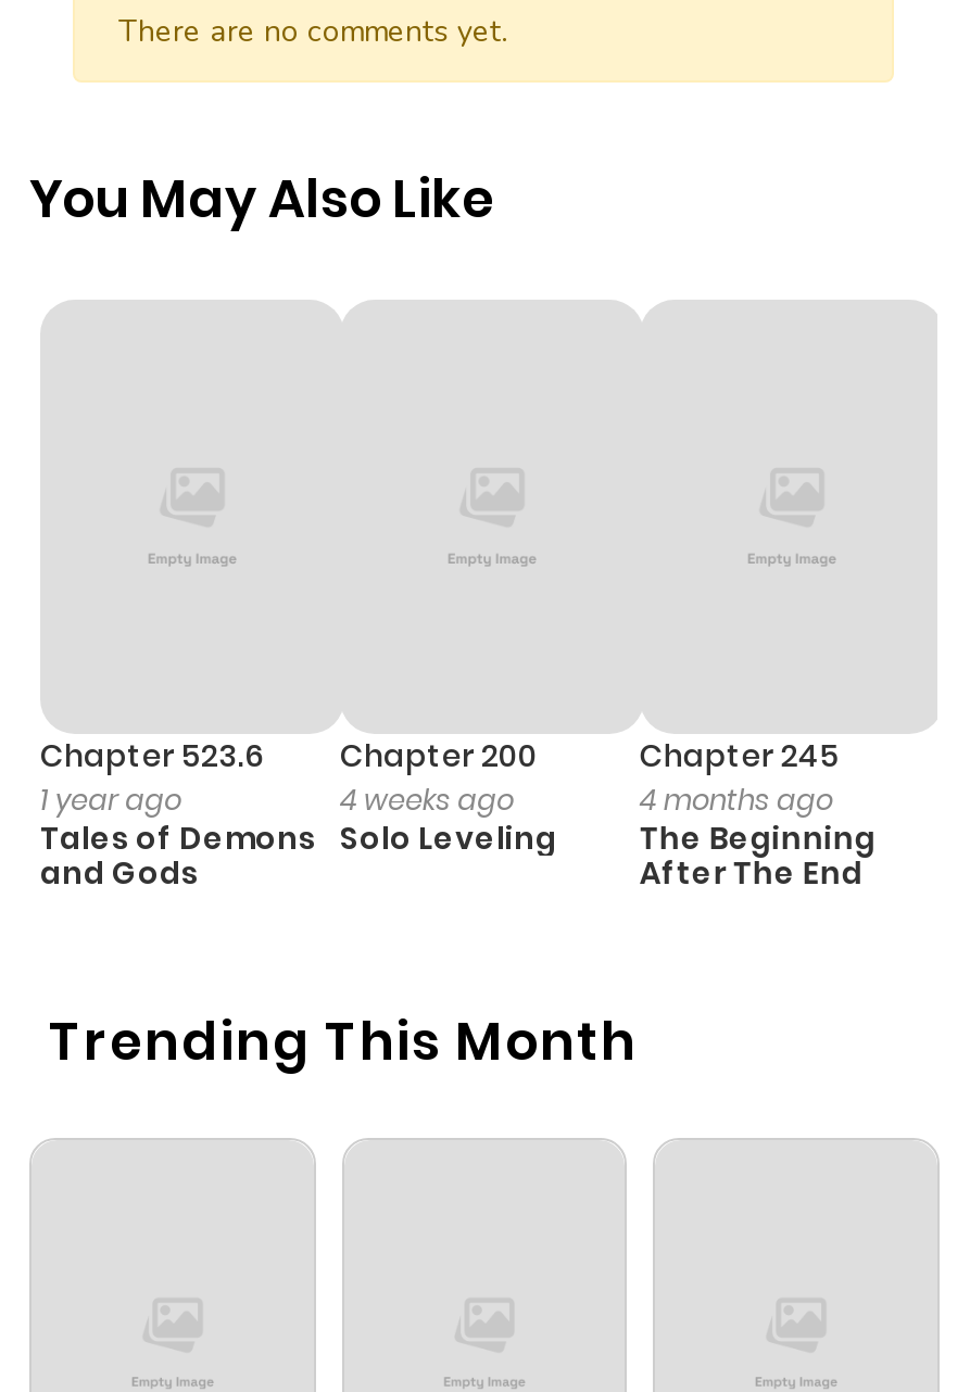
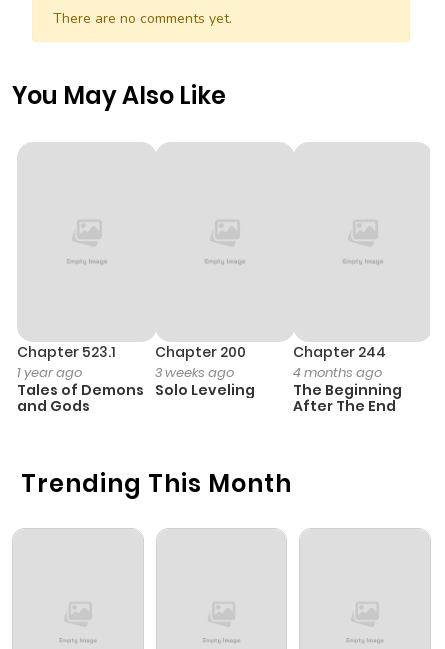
- Chapter 523.6 Chapter 200
+ Chapter 523.1 Chapter 200

- Chapter 245
+ Chapter 244

- 4 weeks ago
+ 3 weeks ago
